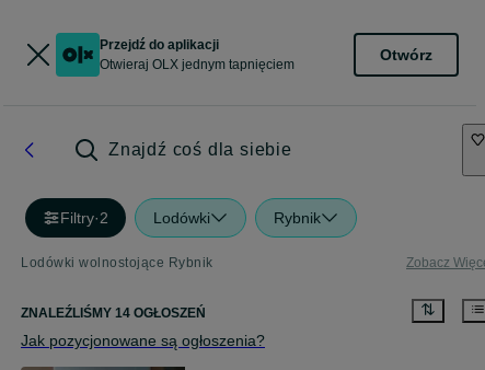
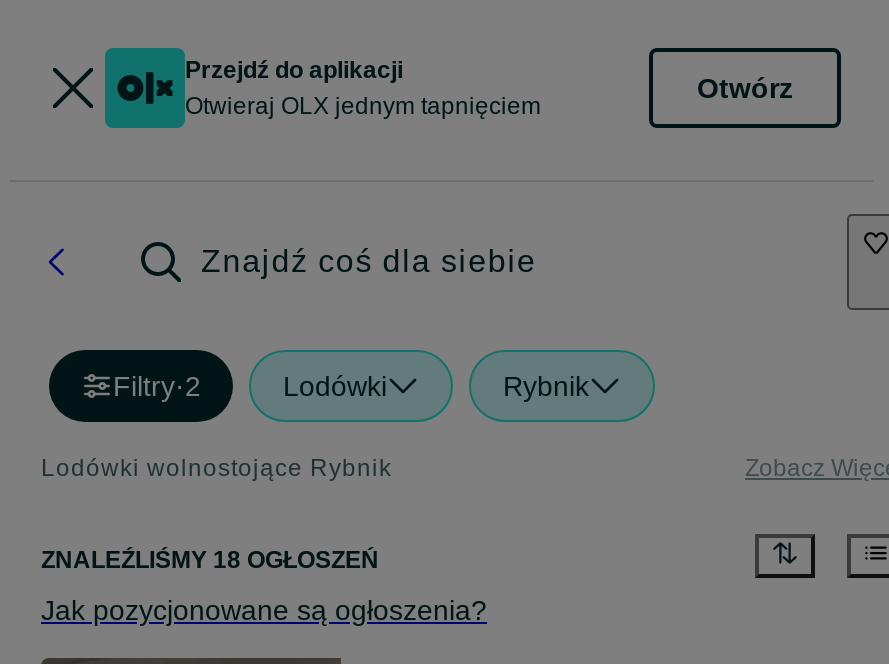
- ZNALEŹLIŚMY 14 OGŁOSZEŃ
+ ZNALEŹLIŚMY 18 OGŁOSZEŃ
